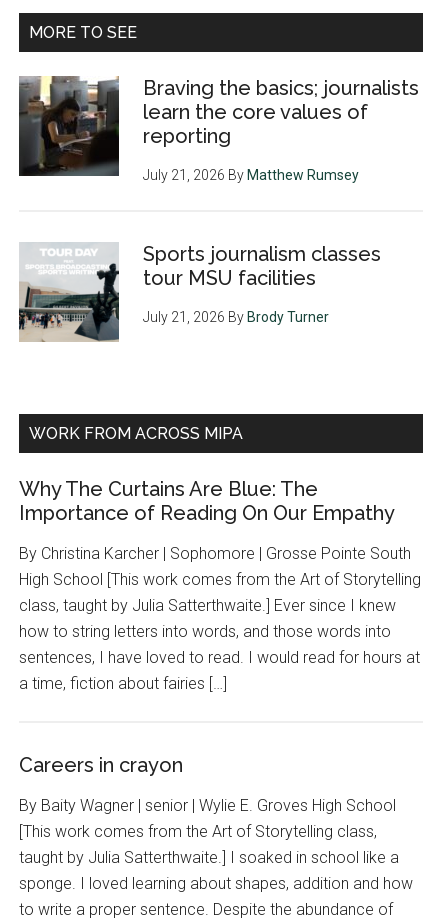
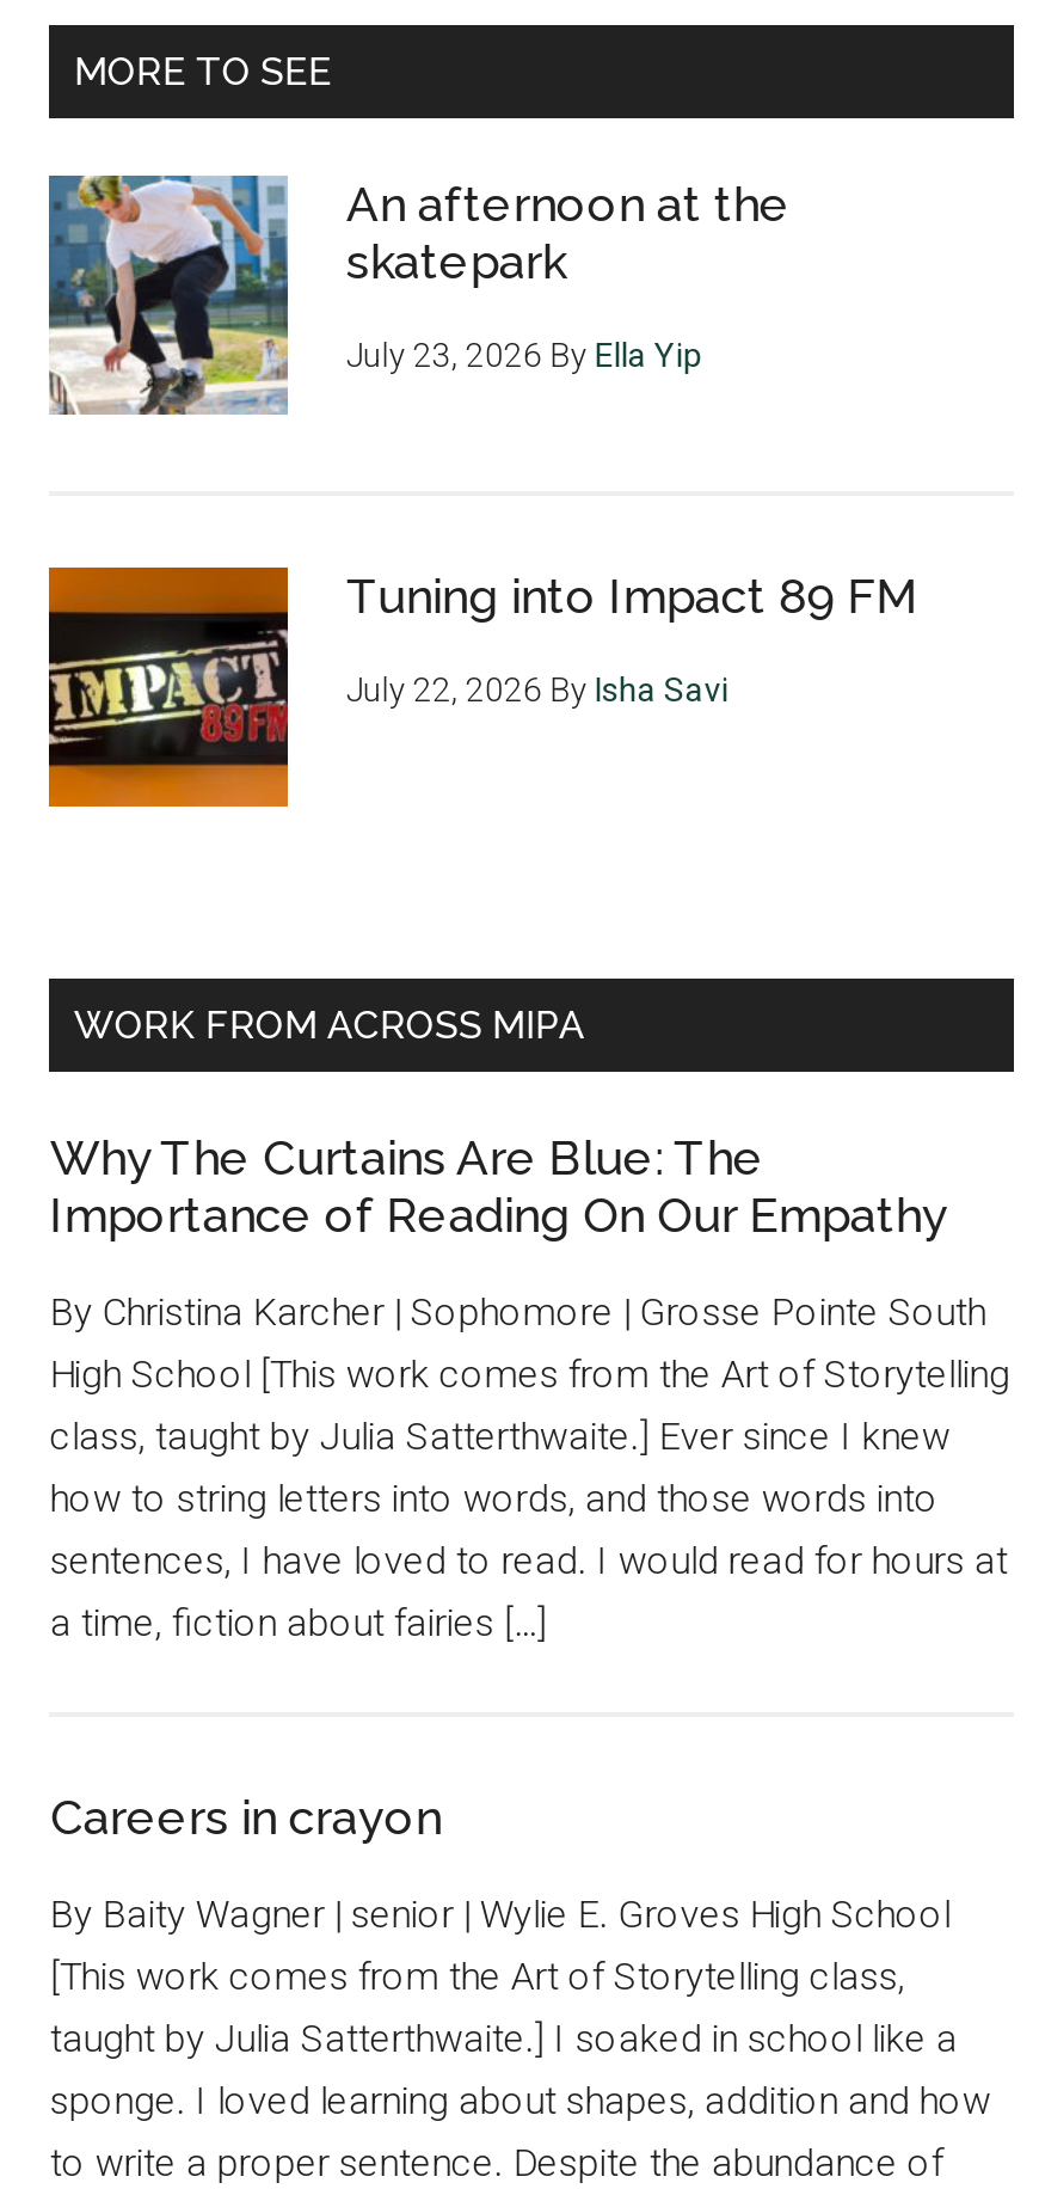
- [image]
- Braving the basics; journalists
- learn the core values of
- reporting
+ [image]
+ An afternoon at the
+ skatepark

- July 21, 2026 By Matthew Rumsey
+ July 23, 2026 By Ella Yip

- [image]
- Sports journalism classes
- tour MSU facilities
+ [image]
+ Tuning into Impact 89 FM

- July 21, 2026 By Brody Turner
+ July 22, 2026 By Isha Savi
